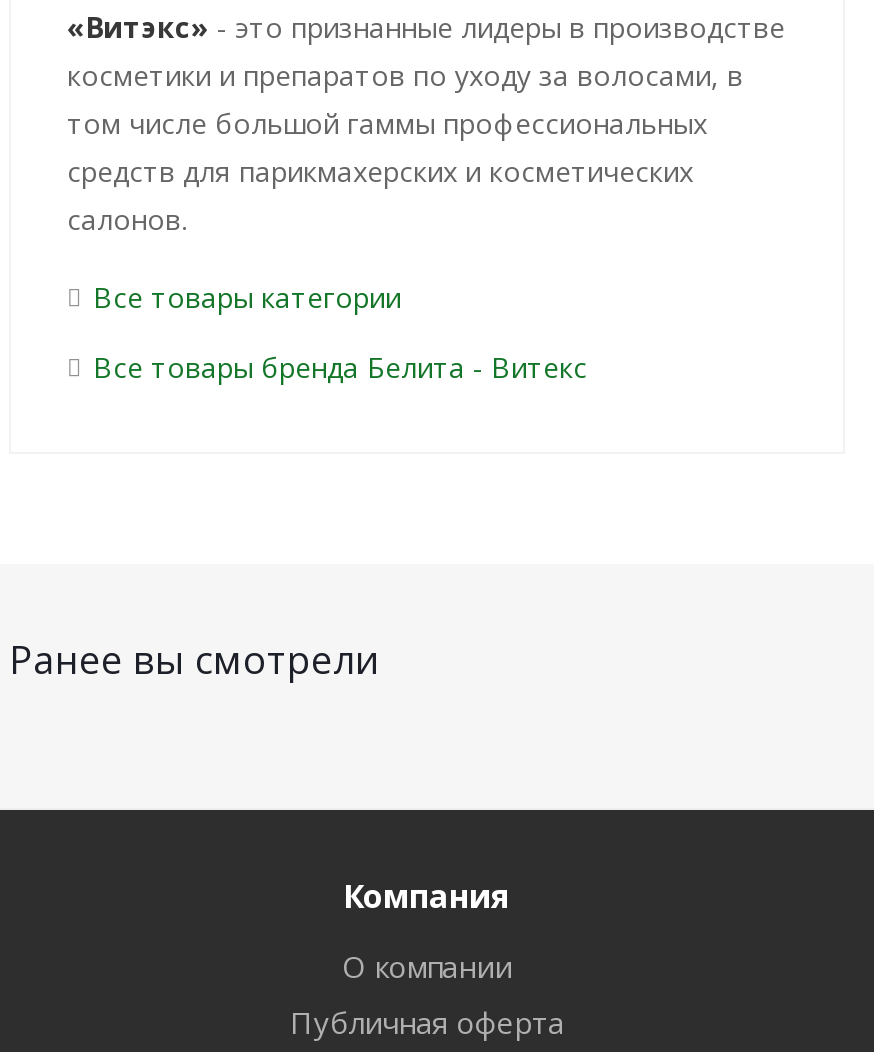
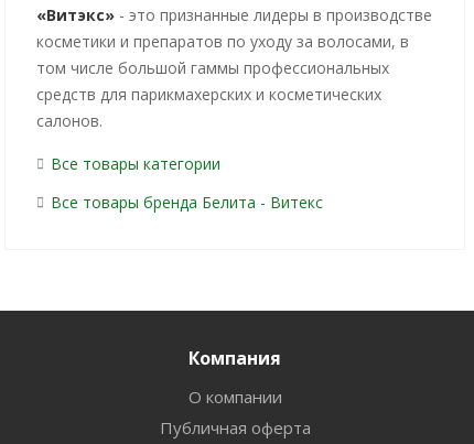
- Ранее вы смотрели
